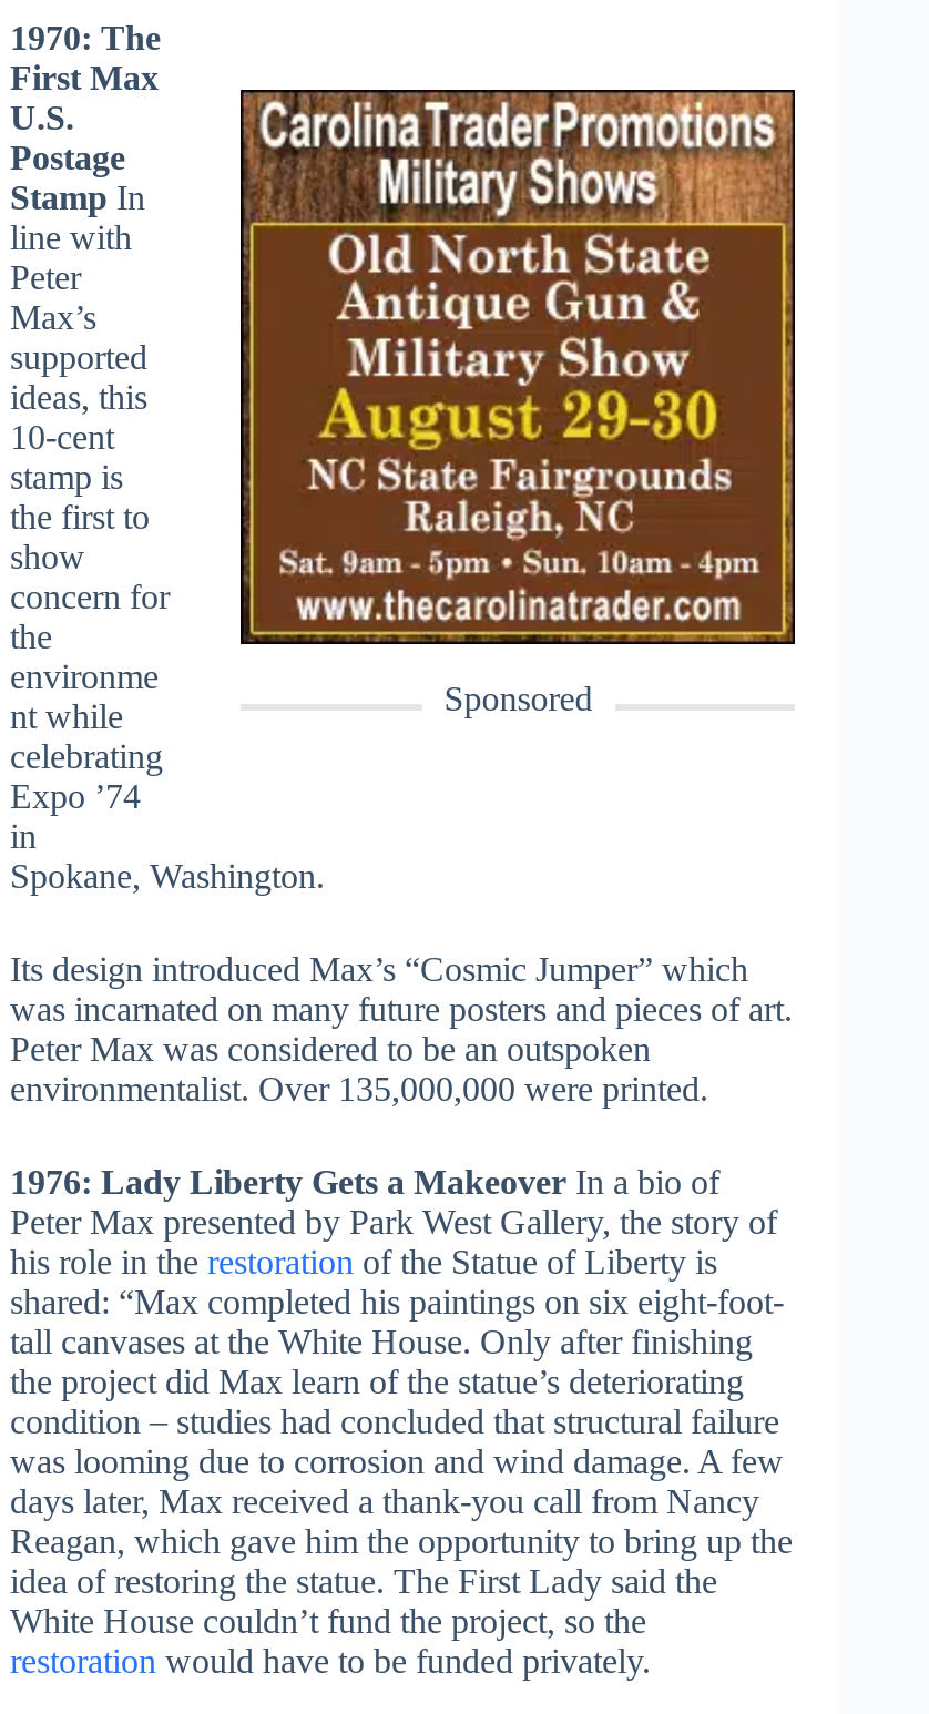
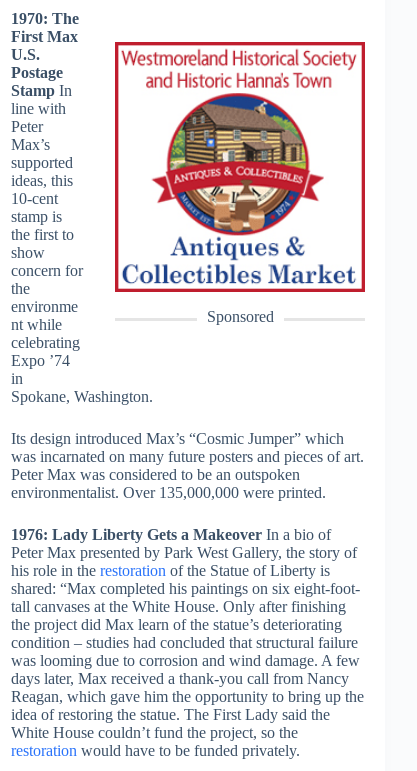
- [image]
+ [image]
